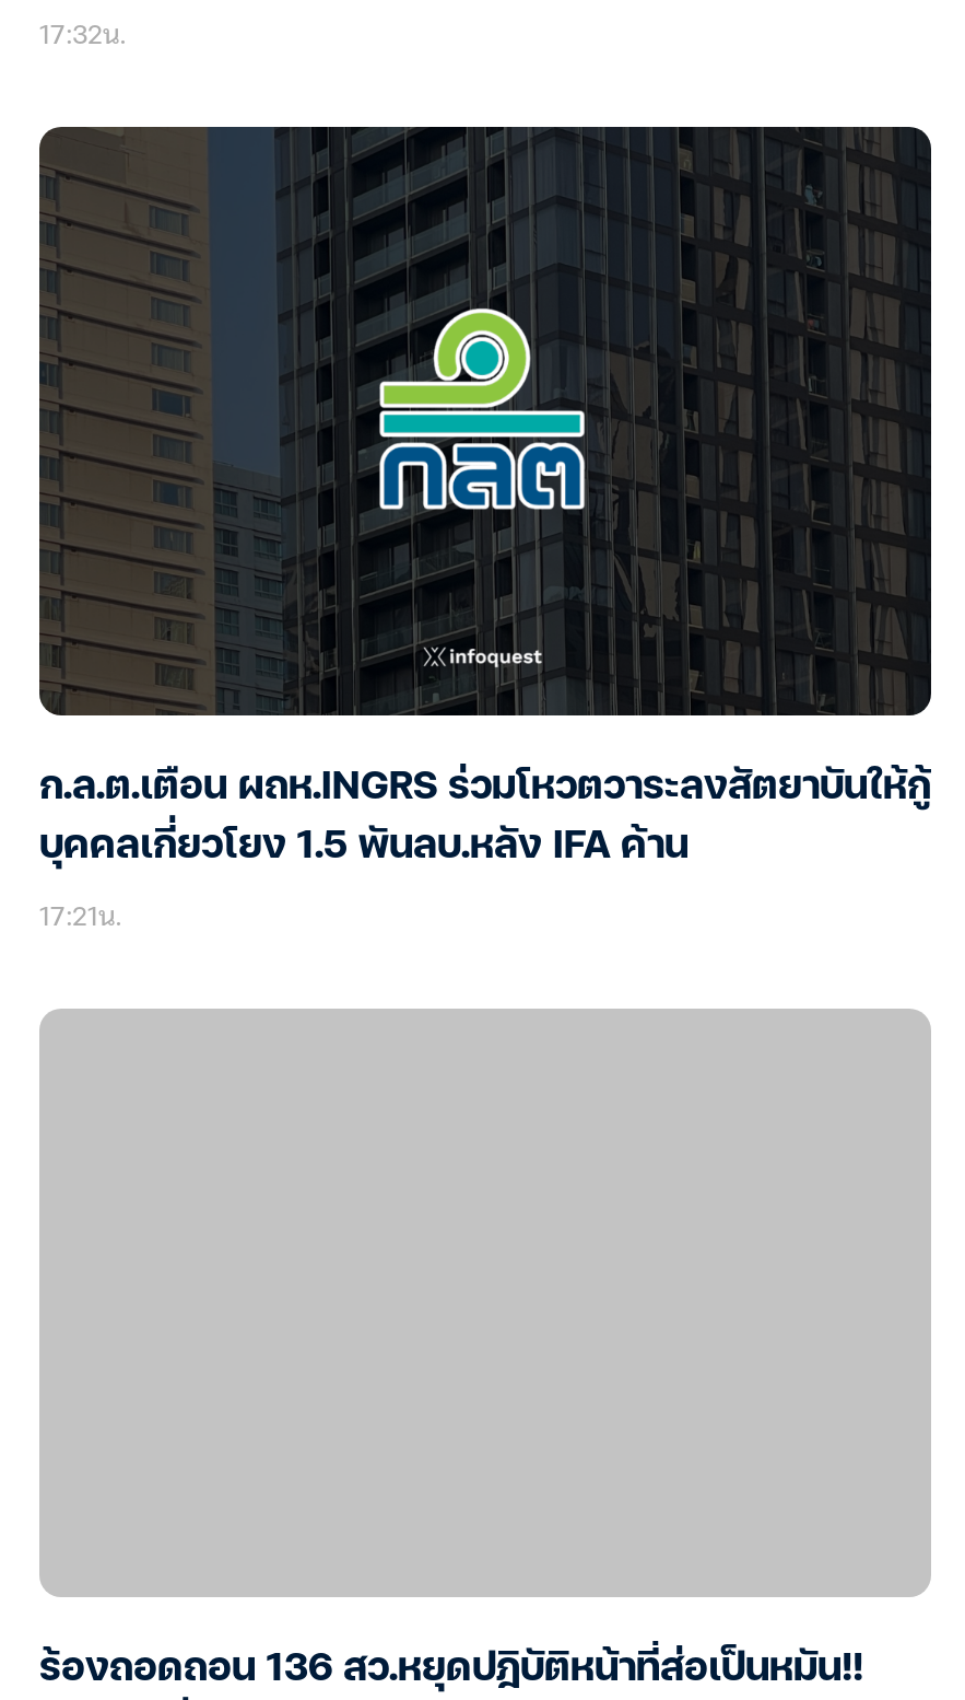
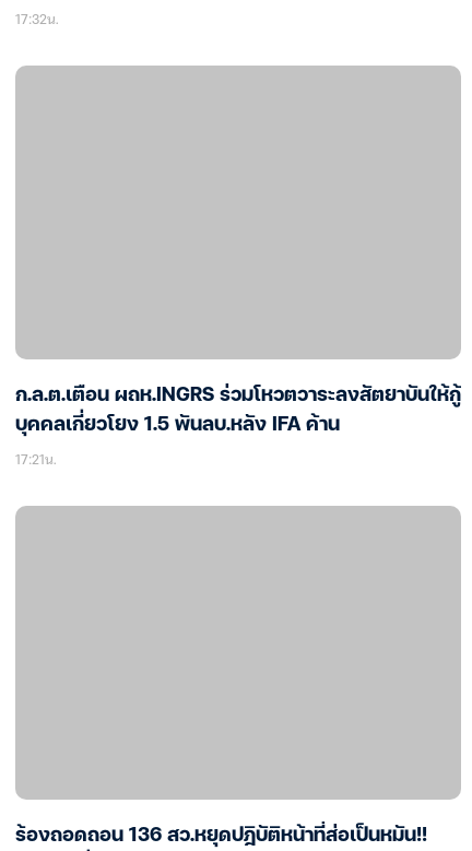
- [image]
